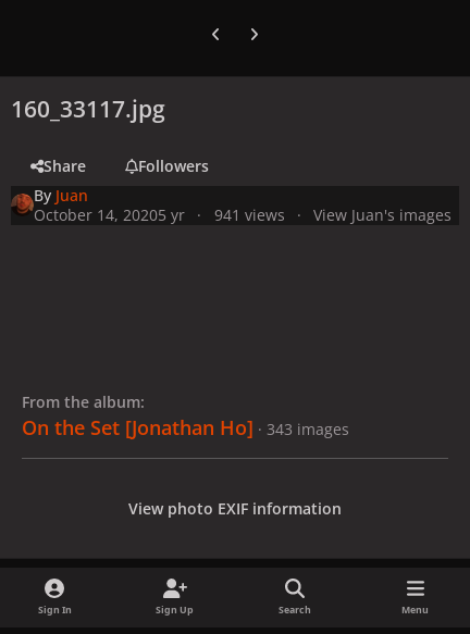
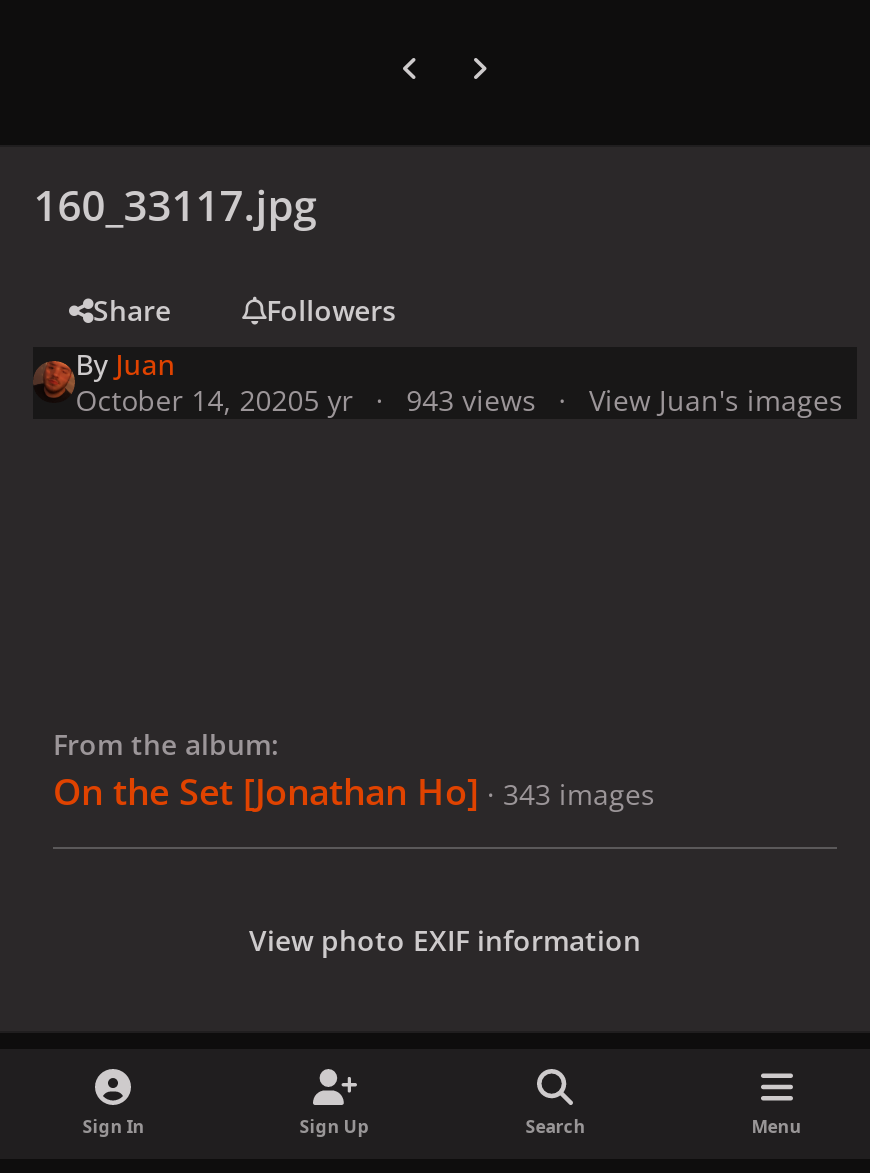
- October 14, 20205 yr 941 views View Juan's images
+ October 14, 20205 yr 943 views View Juan's images
